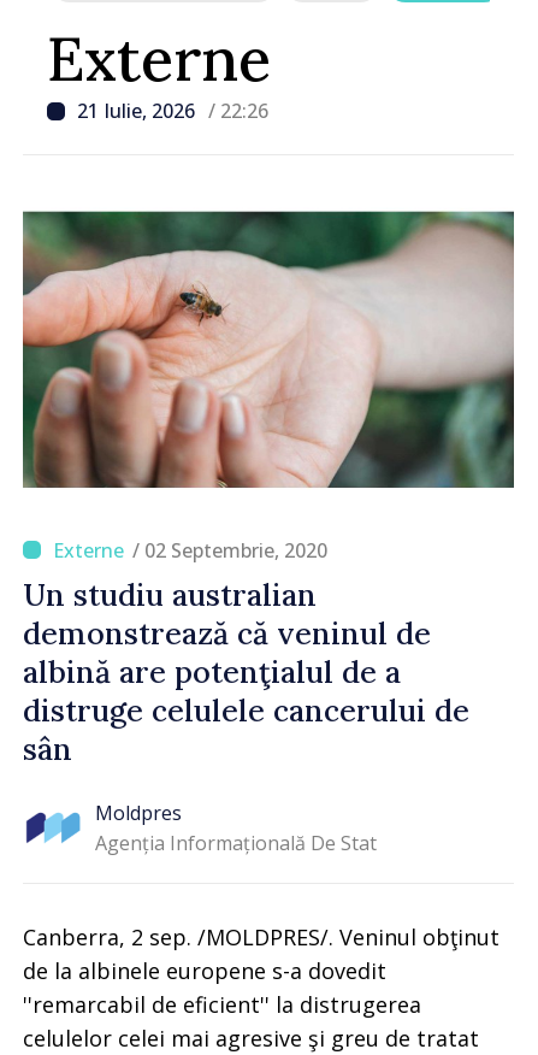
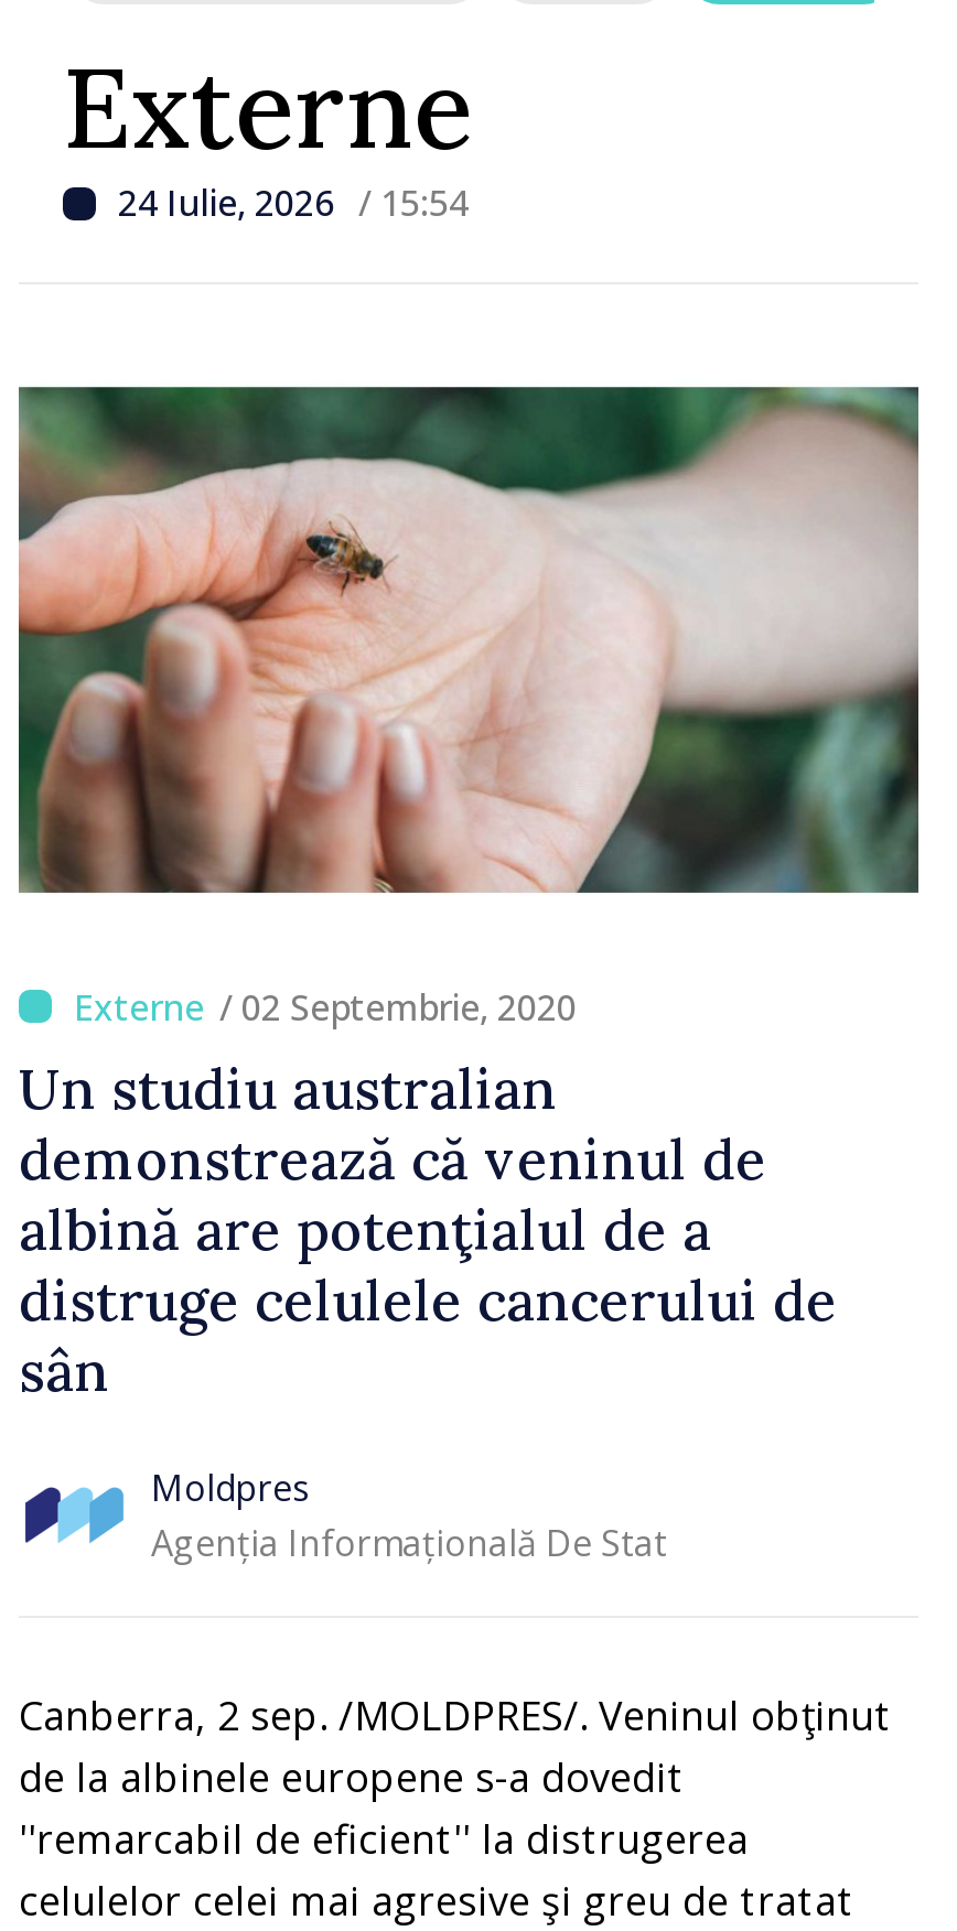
- 21 Iulie, 2026 / 22:26
+ 24 Iulie, 2026 / 15:54
